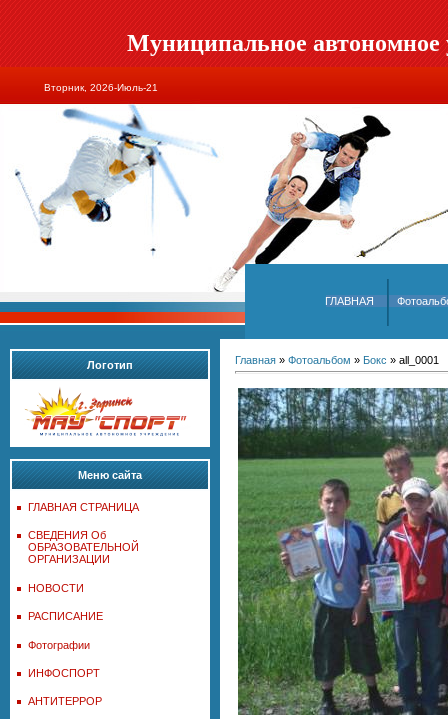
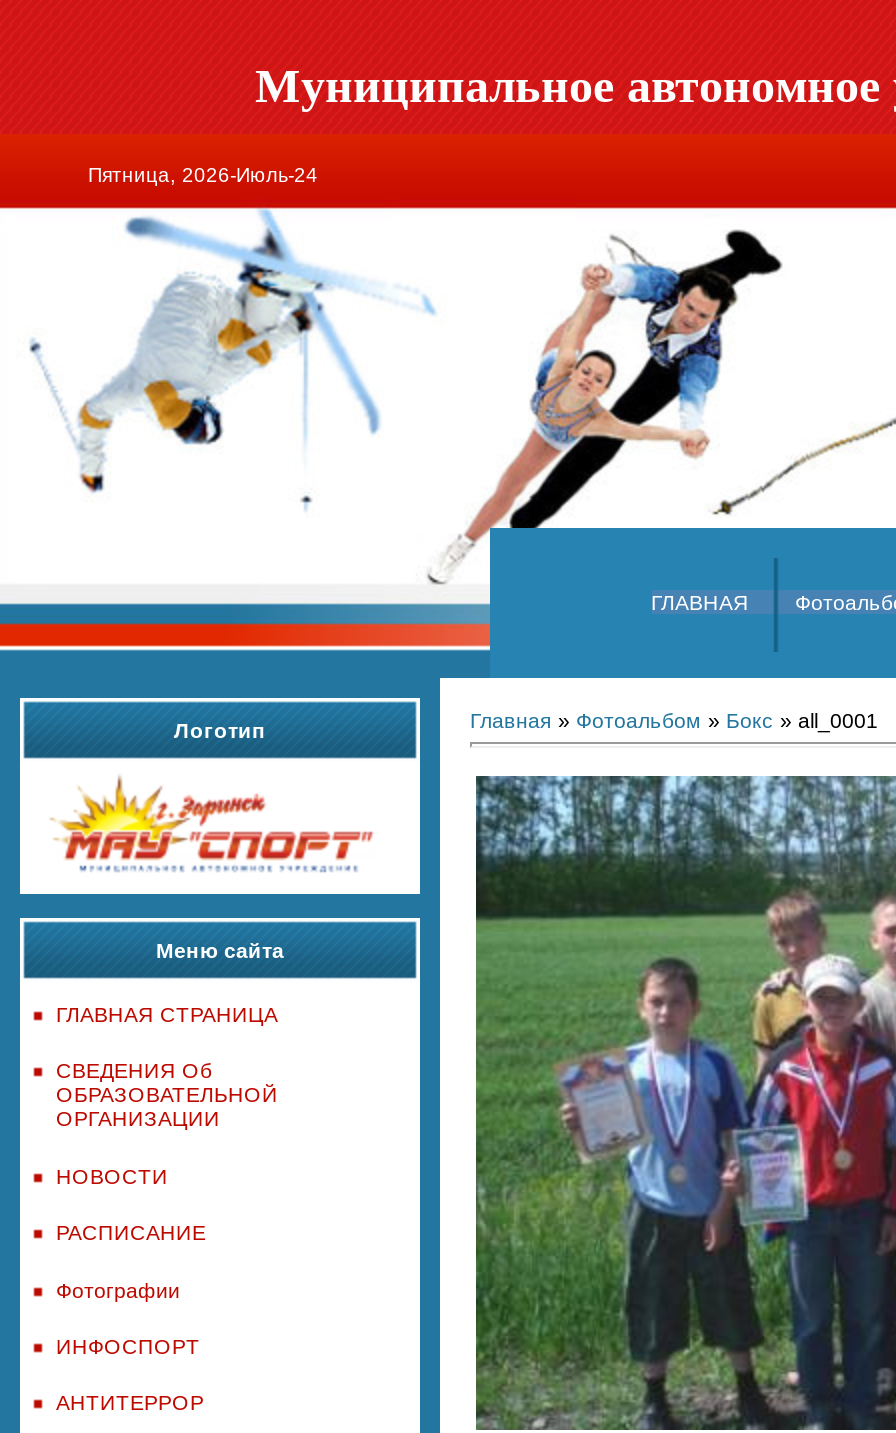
- Вторник, 2026-Июль-21
+ Пятница, 2026-Июль-24
